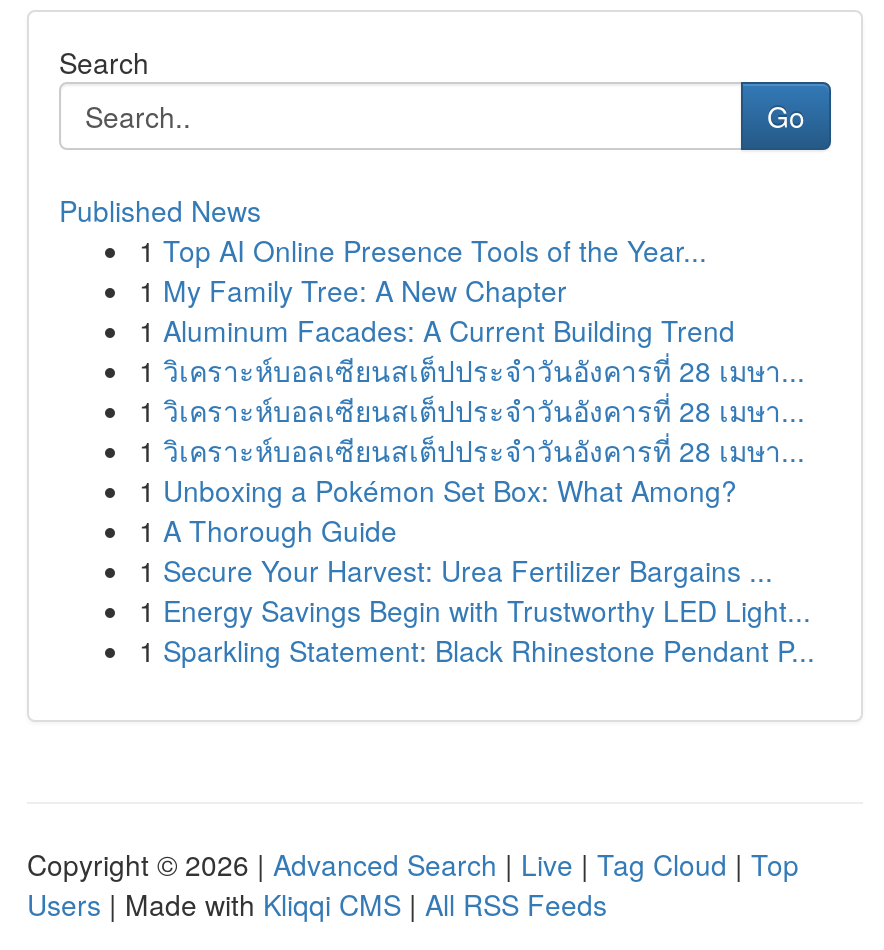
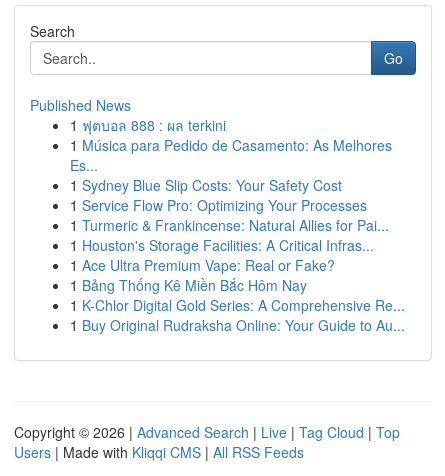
- 1 Top AI Online Presence Tools of the Year...
- 1 My Family Tree: A New Chapter
- 1 Aluminum Facades: A Current Building Trend
- 1 วิเคราะห์บอลเซียนสเต็ปประจำวันอังคารที่ 28 เมษา...
- 1 วิเคราะห์บอลเซียนสเต็ปประจำวันอังคารที่ 28 เมษา...
- 1 วิเคราะห์บอลเซียนสเต็ปประจำวันอังคารที่ 28 เมษา...
- 1 Unboxing a Pokémon Set Box: What Among?
- 1 A Thorough Guide
- 1 Secure Your Harvest: Urea Fertilizer Bargains ...
- 1 Energy Savings Begin with Trustworthy LED Light...
- 1 Sparkling Statement: Black Rhinestone Pendant P...
+ 1 ฟุตบอล 888 : ผล terkini
+ 1 Música para Pedido de Casamento: As Melhores
+ Es...
+ 1 Sydney Blue Slip Costs: Your Safety Cost
+ 1 Service Flow Pro: Optimizing Your Processes
+ 1 Turmeric & Frankincense: Natural Allies for Pai...
+ 1 Houston's Storage Facilities: A Critical Infras...
+ 1 Ace Ultra Premium Vape: Real or Fake?
+ 1 Bảng Thống Kê Miền Bắc Hôm Nay
+ 1 K-Chlor Digital Gold Series: A Comprehensive Re...
+ 1 Buy Original Rudraksha Online: Your Guide to Au...
